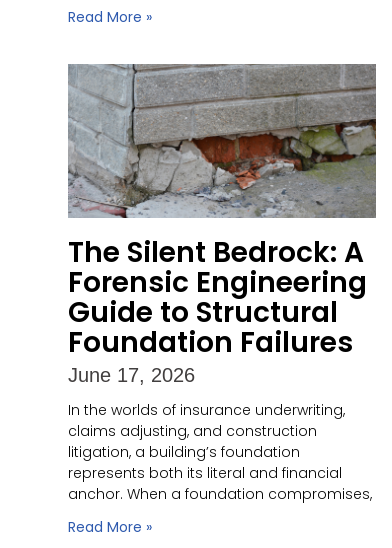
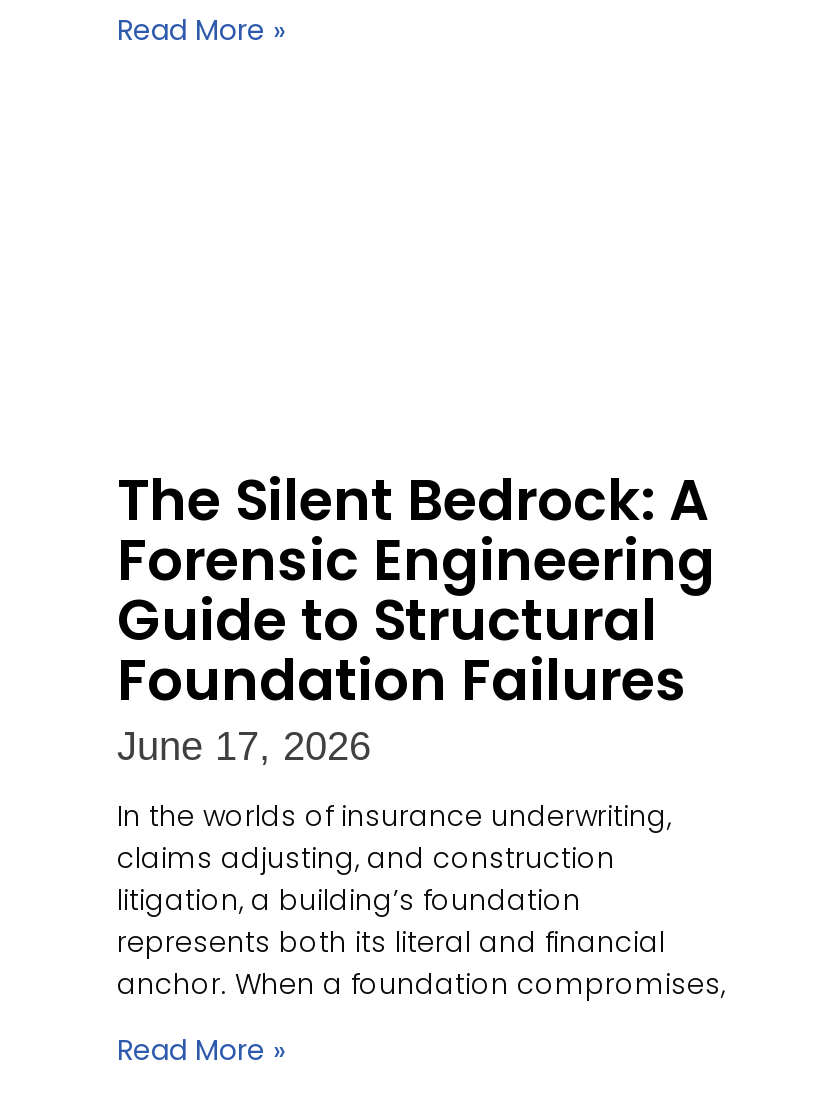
- [image]
